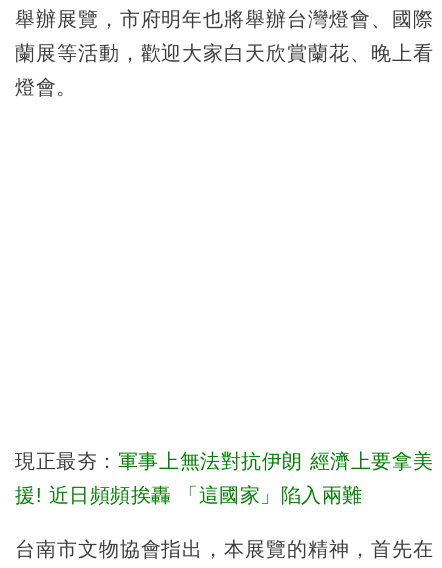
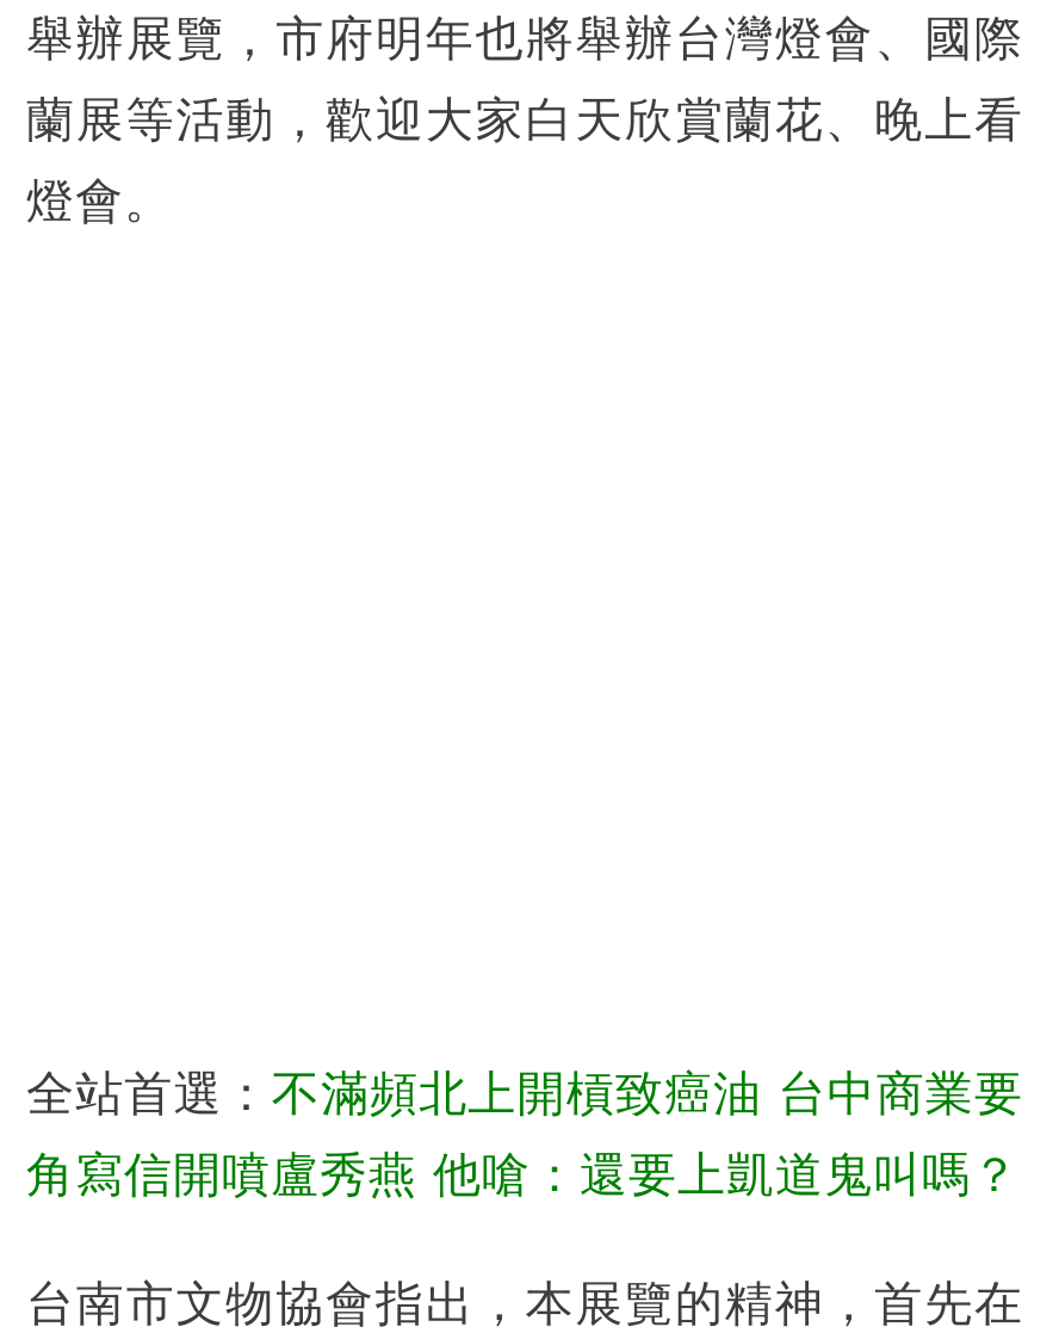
- 現正最夯：軍事上無法對抗伊朗 經濟上要拿美
+ 全站首選：不滿頻北上開槓致癌油 台中商業要

- 援! 近日頻頻挨轟 「這國家」陷入兩難
+ 角寫信開噴盧秀燕 他嗆：還要上凱道鬼叫嗎？
